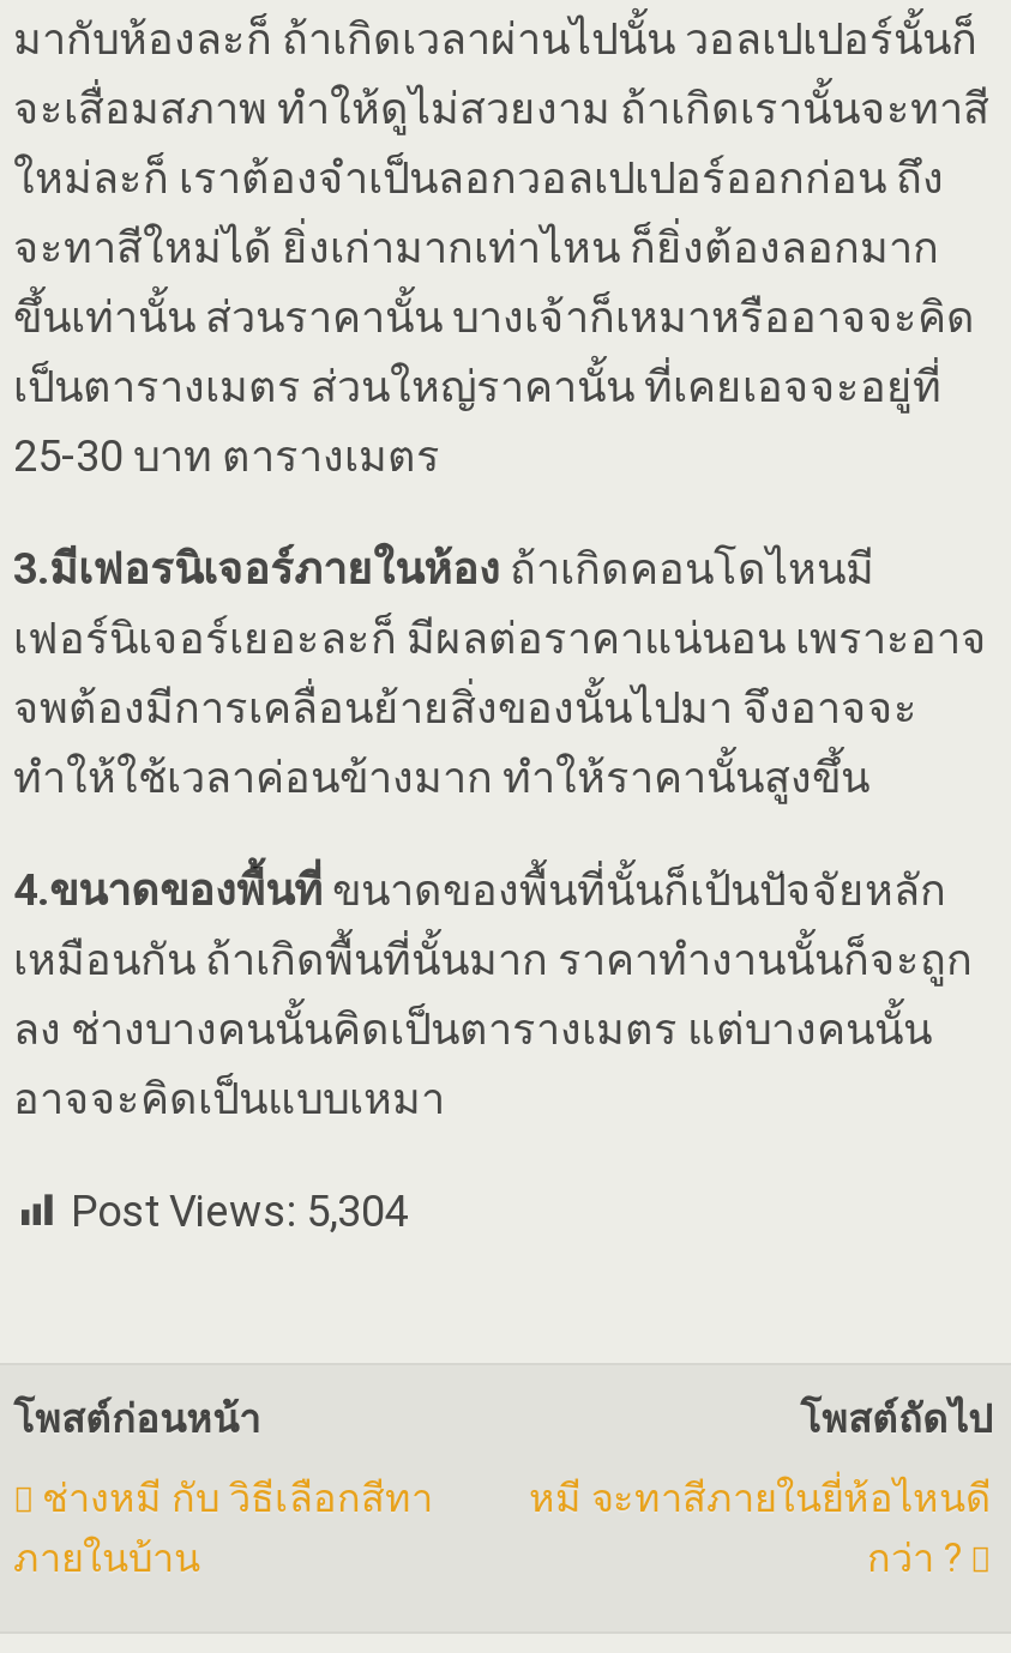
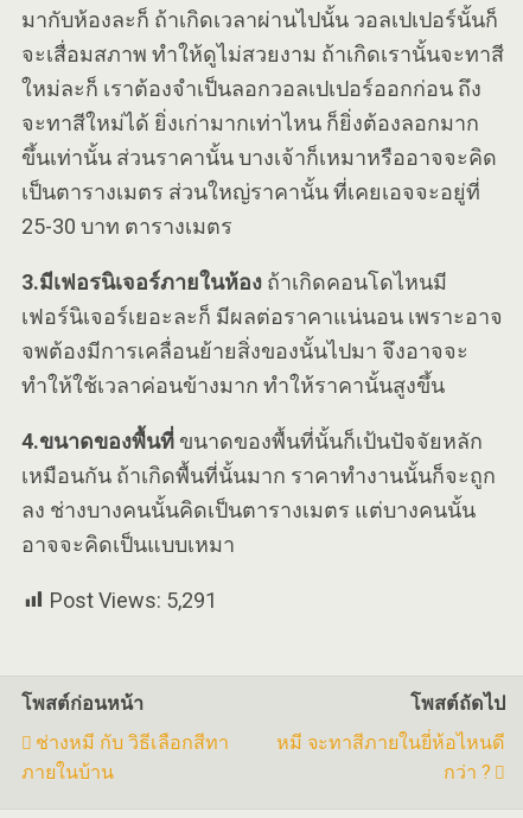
- Post Views: 5,304
+ Post Views: 5,291
